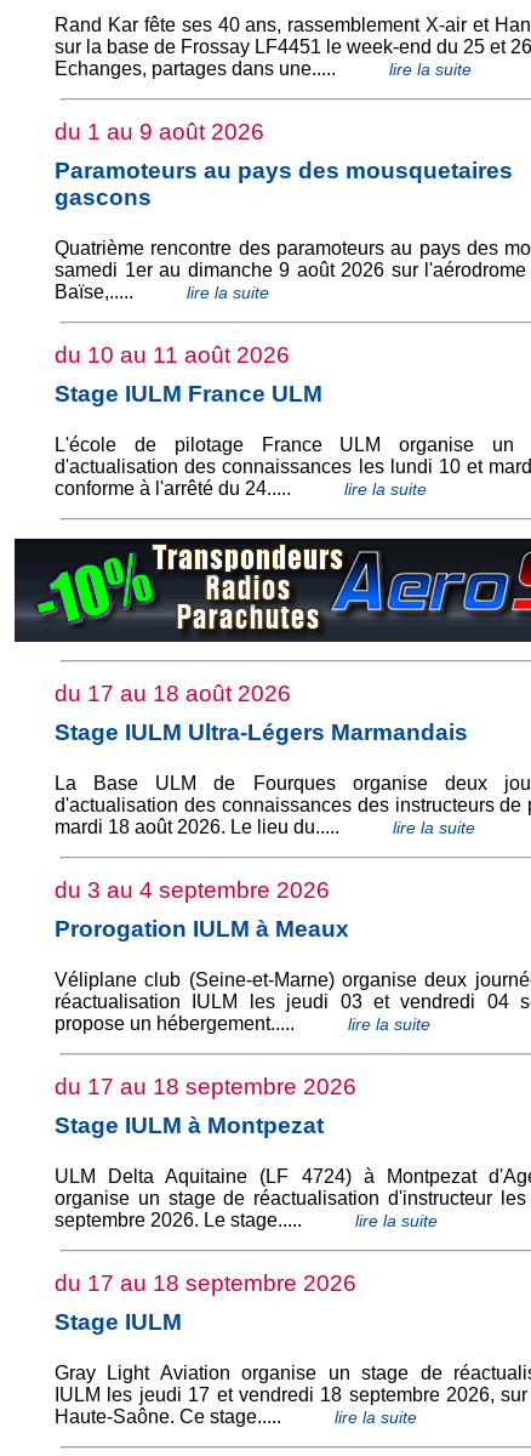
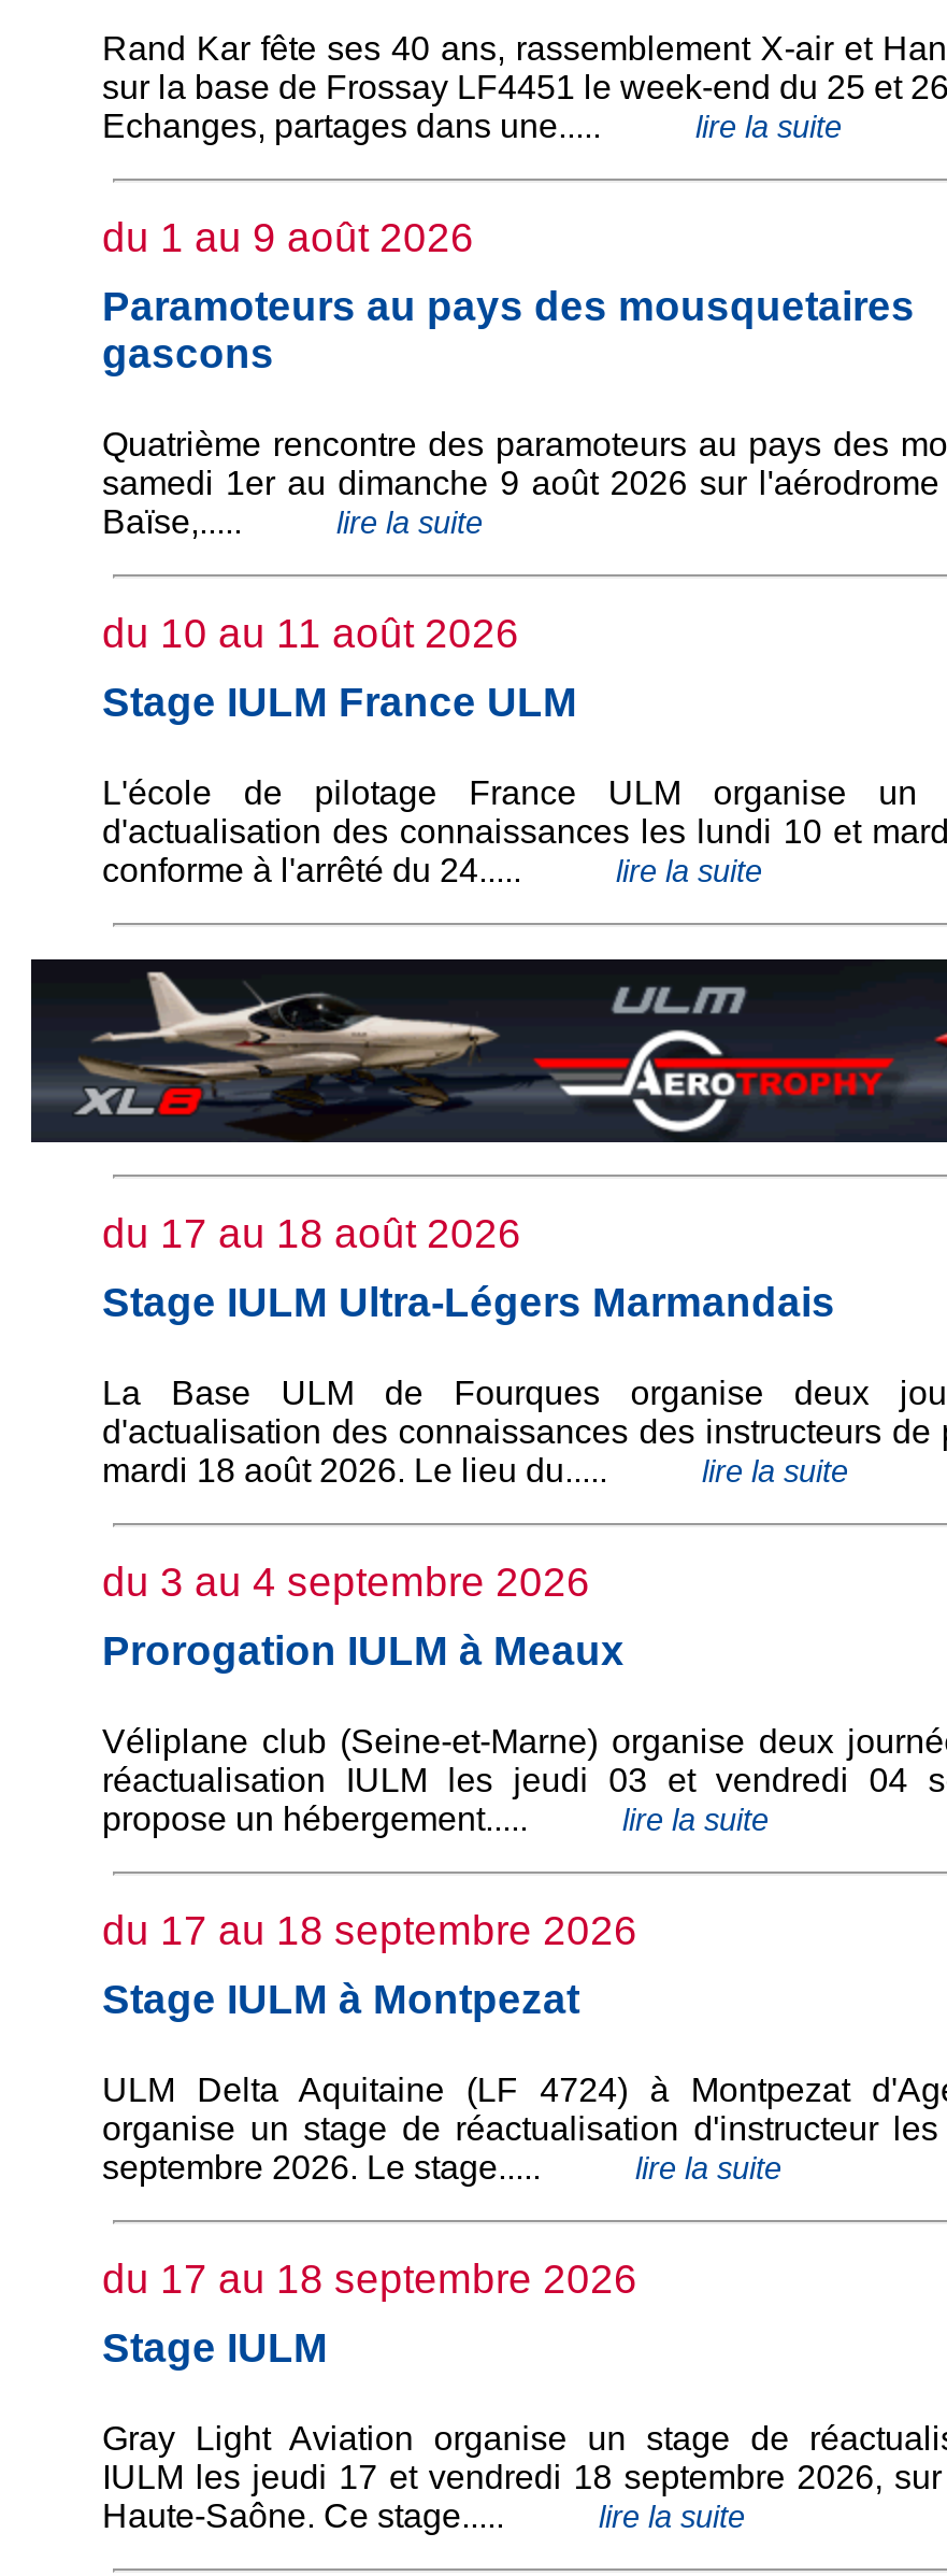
- [image]
+ [image]
